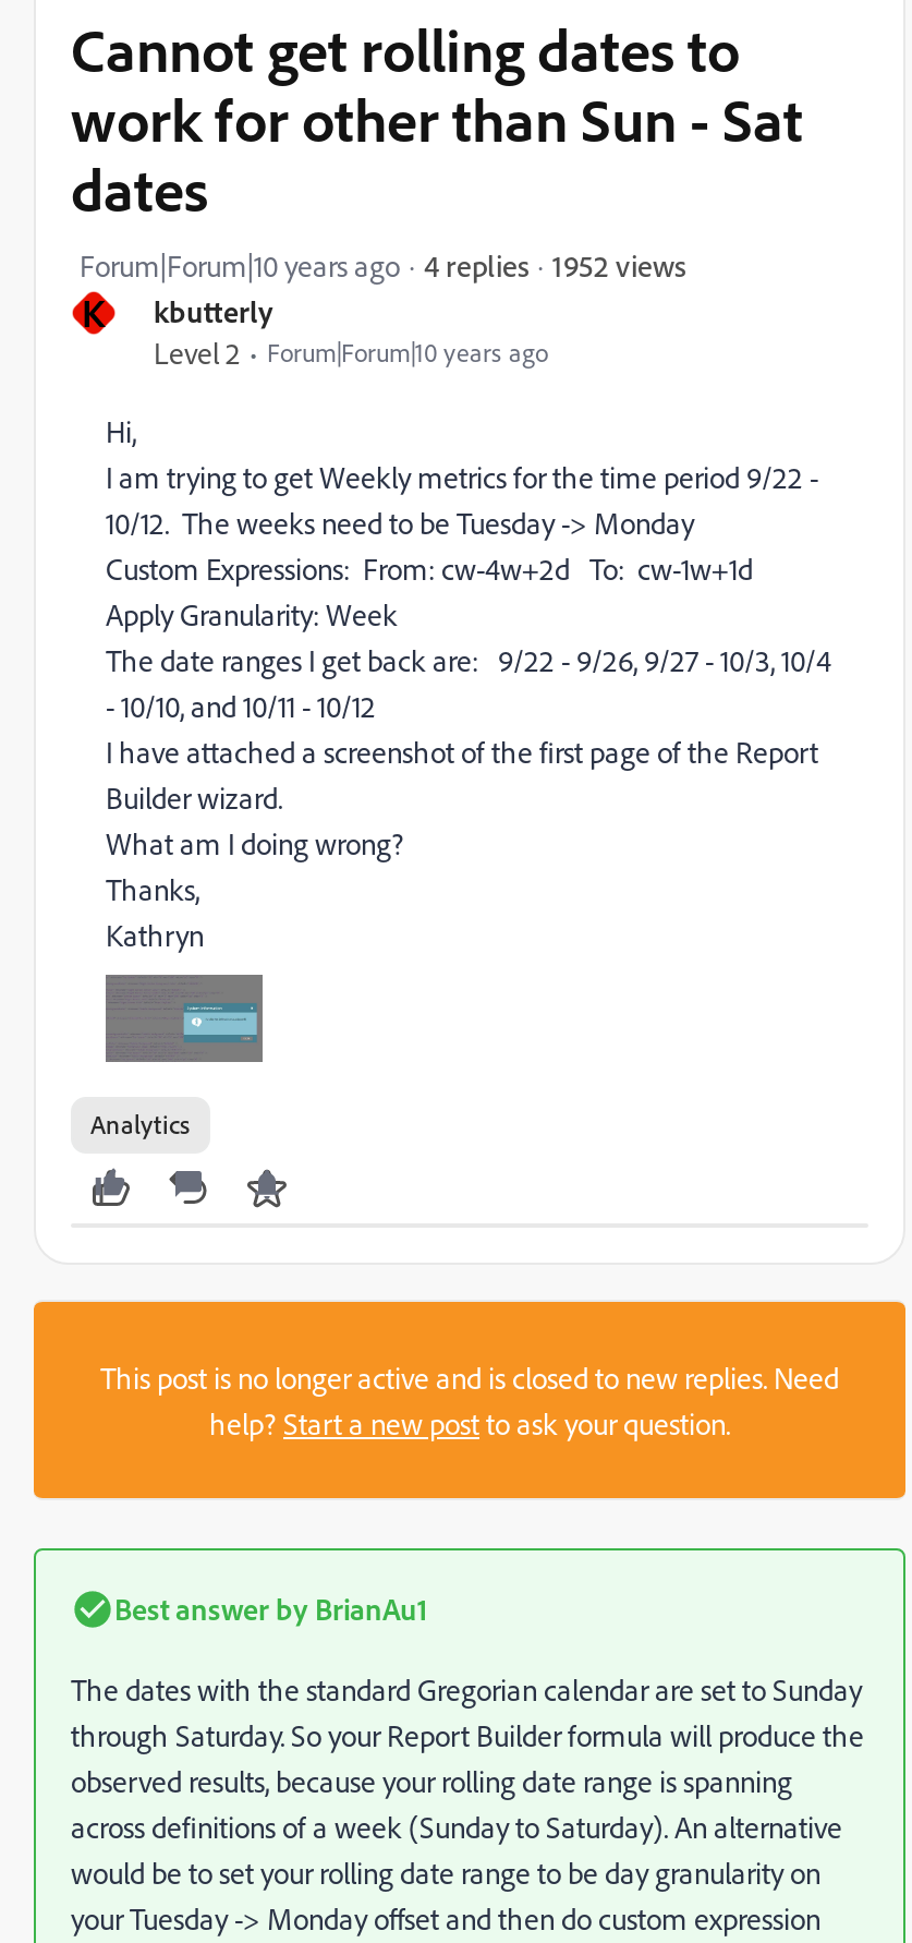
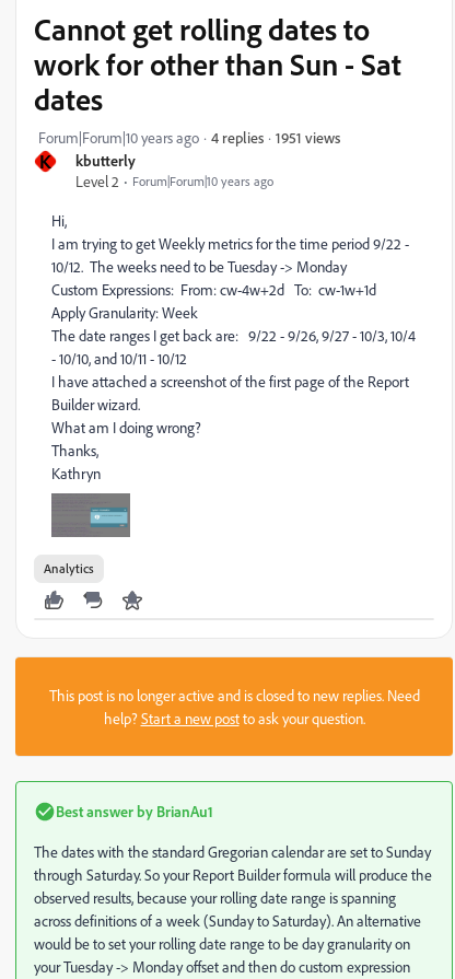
- 1952 views
+ 1951 views
